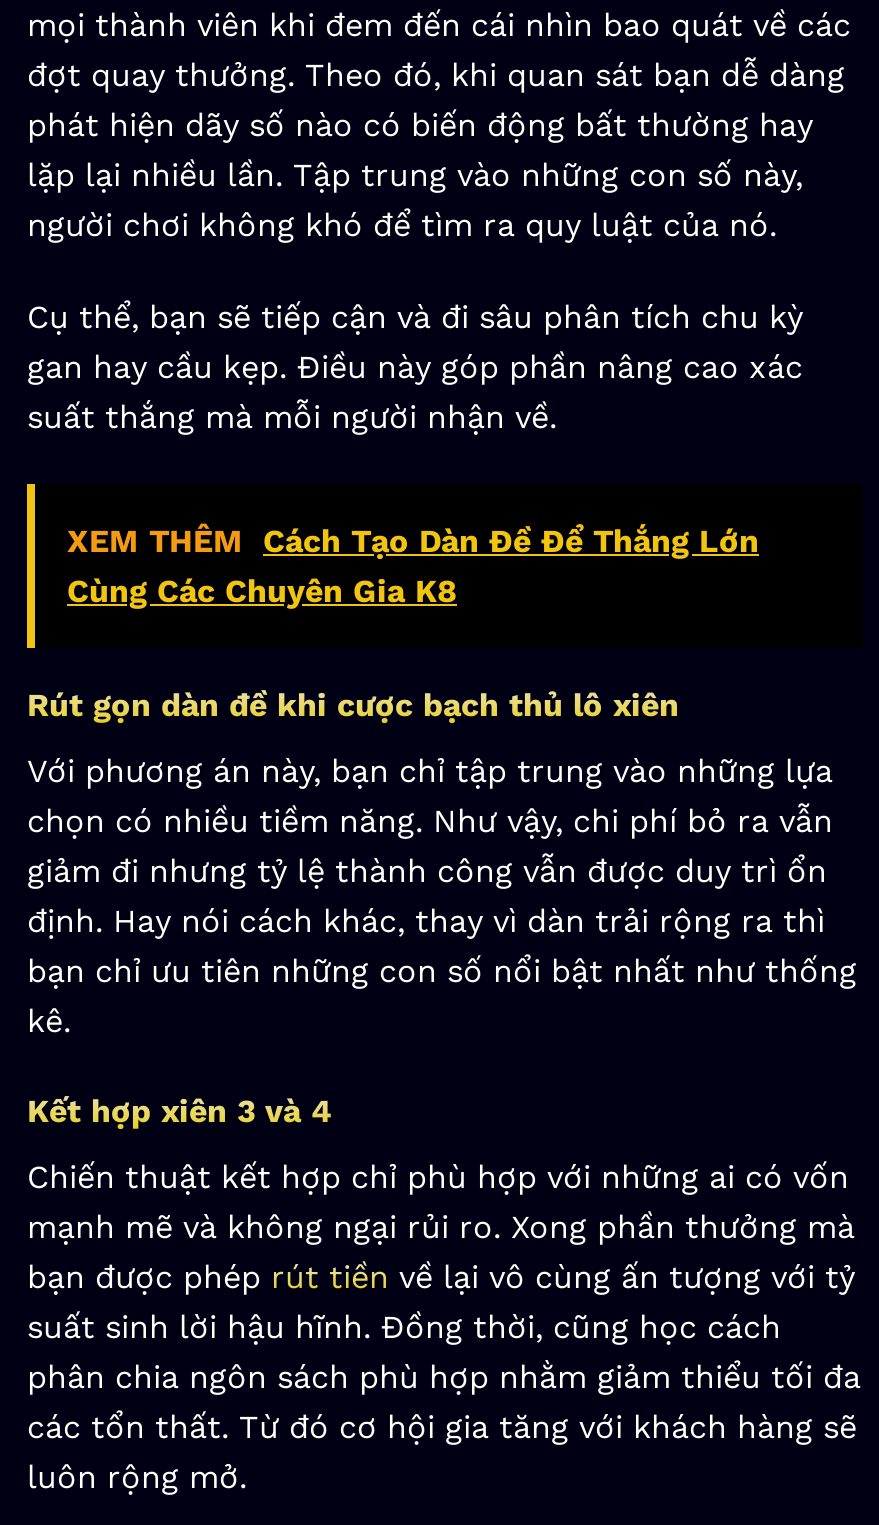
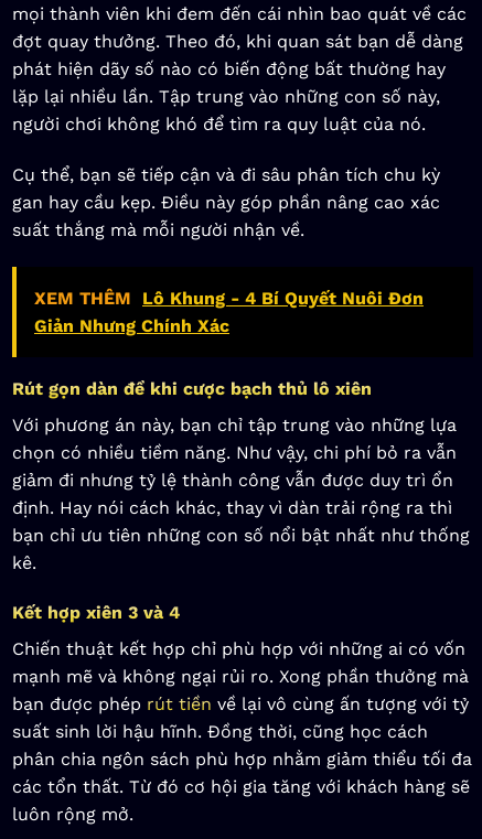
- XEM THÊM Cách Tạo Dàn Đề Để Thắng Lớn
- Cùng Các Chuyên Gia K8
+ XEM THÊM Lô Khung - 4 Bí Quyết Nuôi Đơn
+ Giản Nhưng Chính Xác
